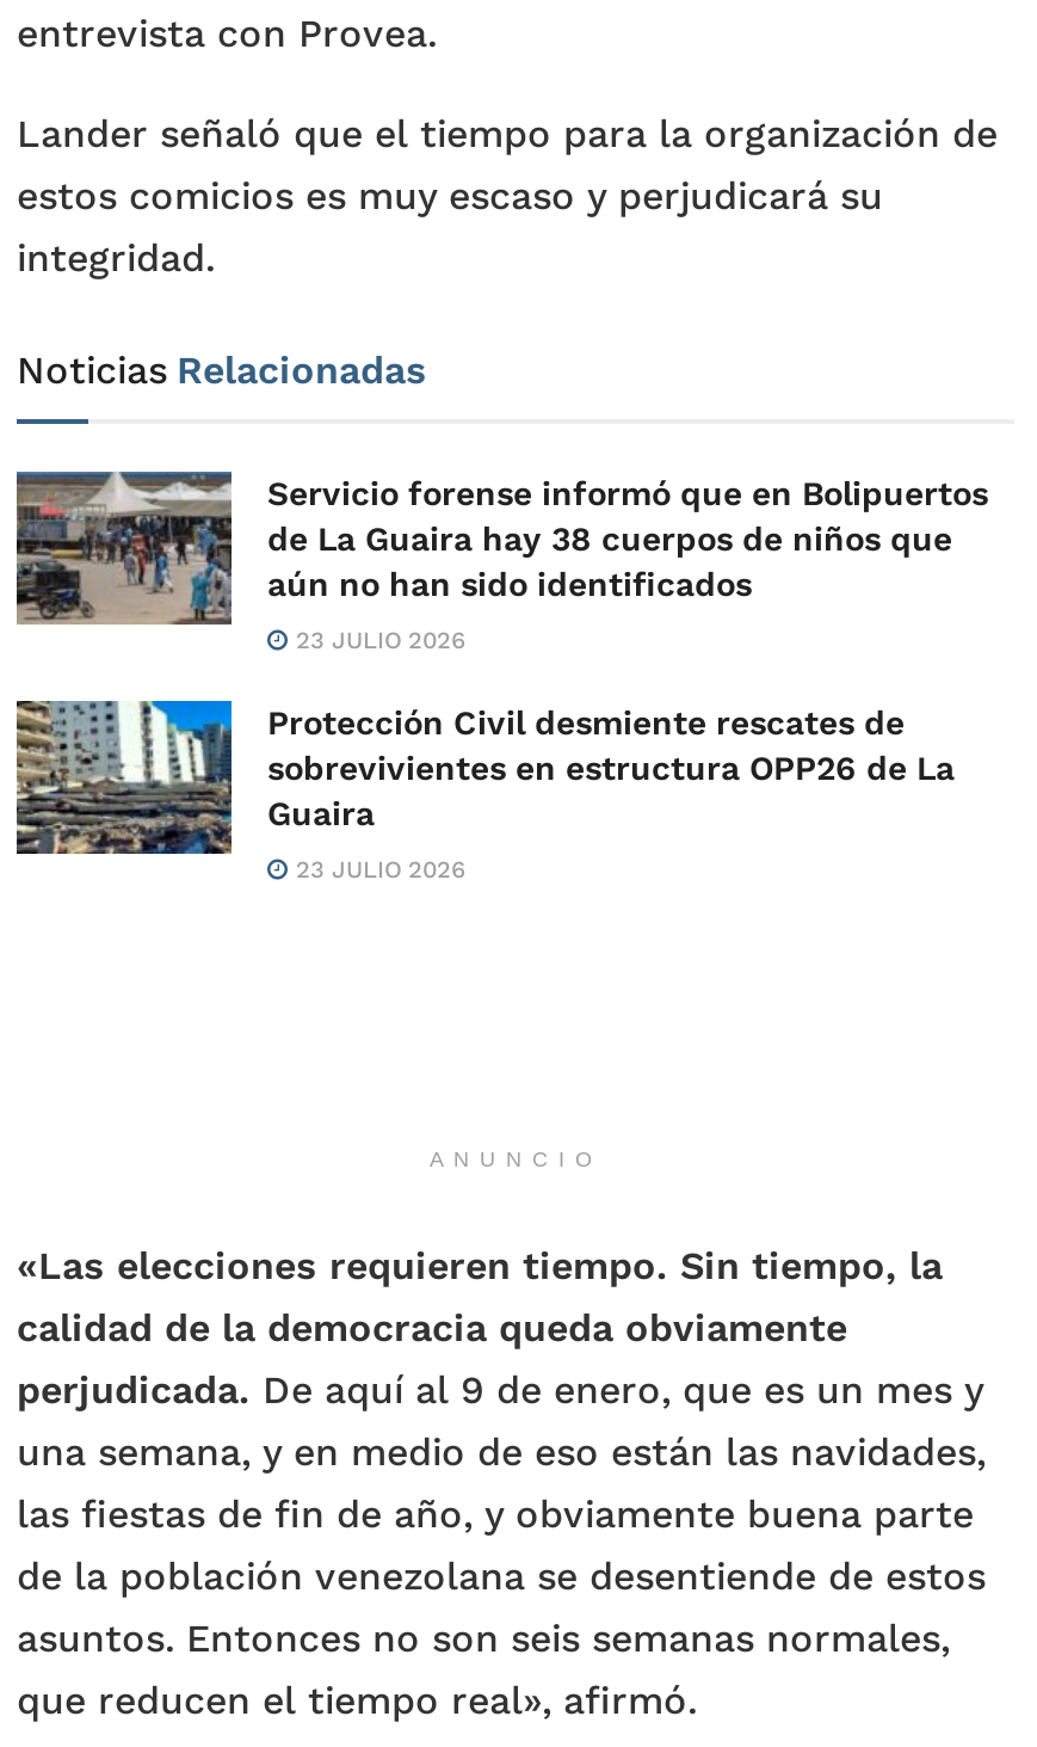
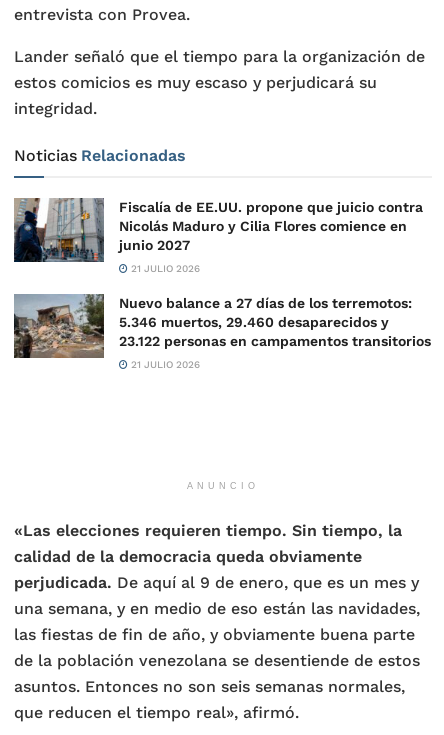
- [image]
- Servicio forense informó que en Bolipuertos
- de La Guaira hay 38 cuerpos de niños que
- aún no han sido identificados
+ [image]
+ Fiscalía de EE.UU. propone que juicio contra
+ Nicolás Maduro y Cilia Flores comience en
+ junio 2027

- 23 JULIO 2026
+ 21 JULIO 2026

- [image]
- Protección Civil desmiente rescates de
- sobrevivientes en estructura OPP26 de La
- Guaira
+ [image]
+ Nuevo balance a 27 días de los terremotos:
+ 5.346 muertos, 29.460 desaparecidos y
+ 23.122 personas en campamentos transitorios

- 23 JULIO 2026
+ 21 JULIO 2026
